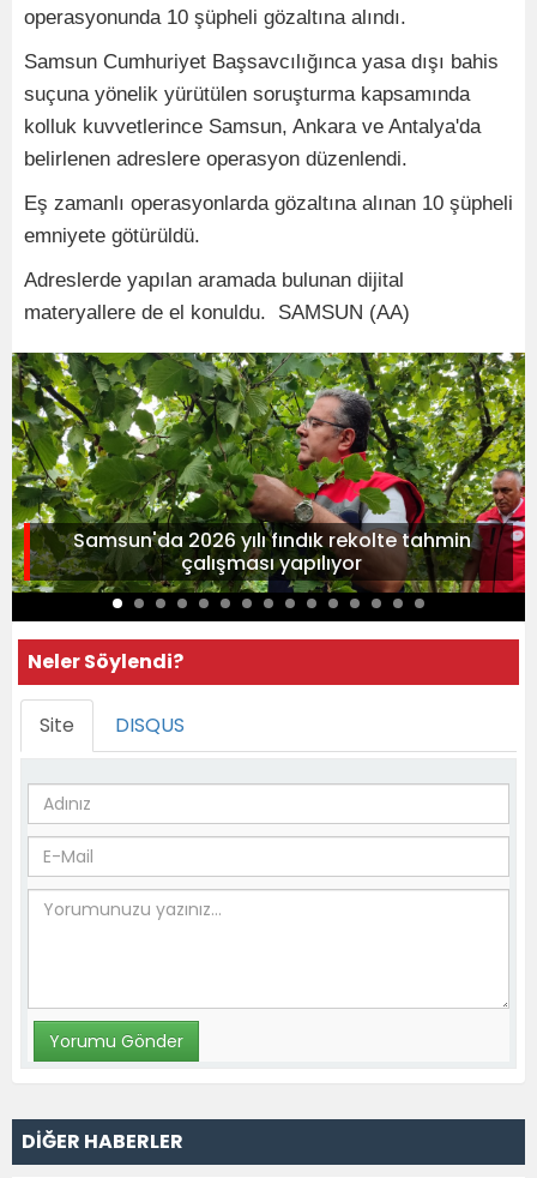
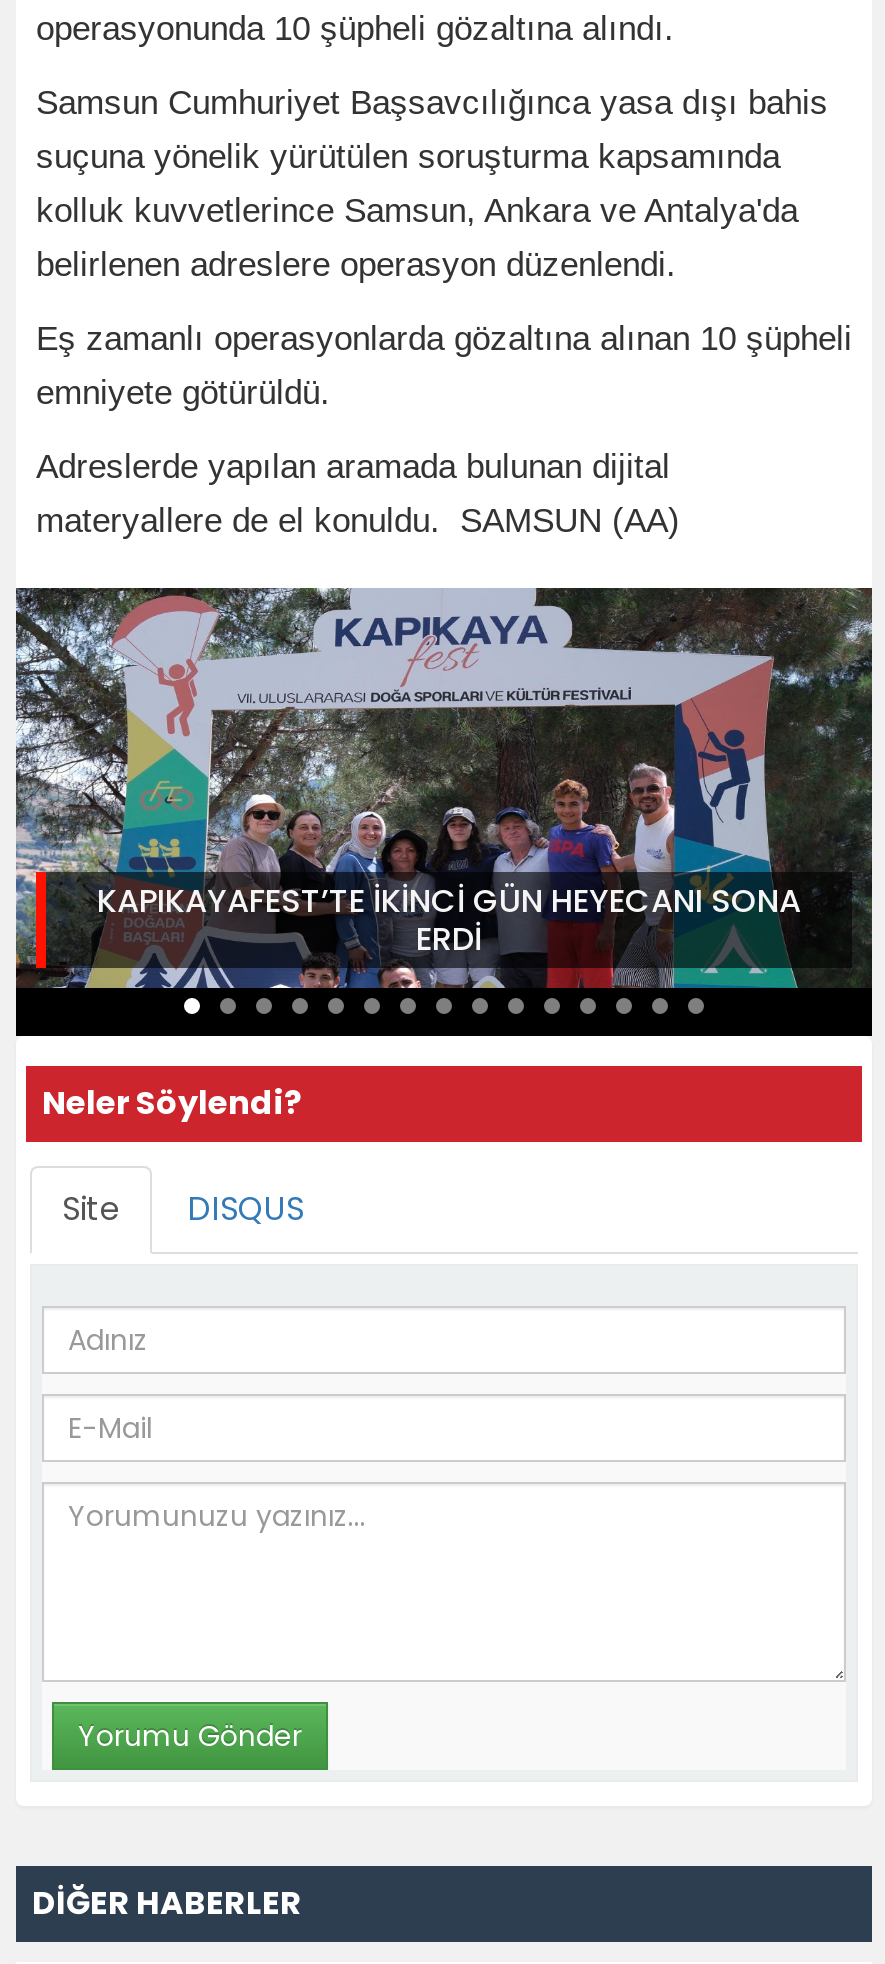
- [image]
- Samsun'da 2026 yılı fındık rekolte tahmin
- çalışması yapılıyor
+ [image]
+ KAPIKAYAFEST’TE İKİNCİ GÜN HEYECANI SONA
+ ERDİ
